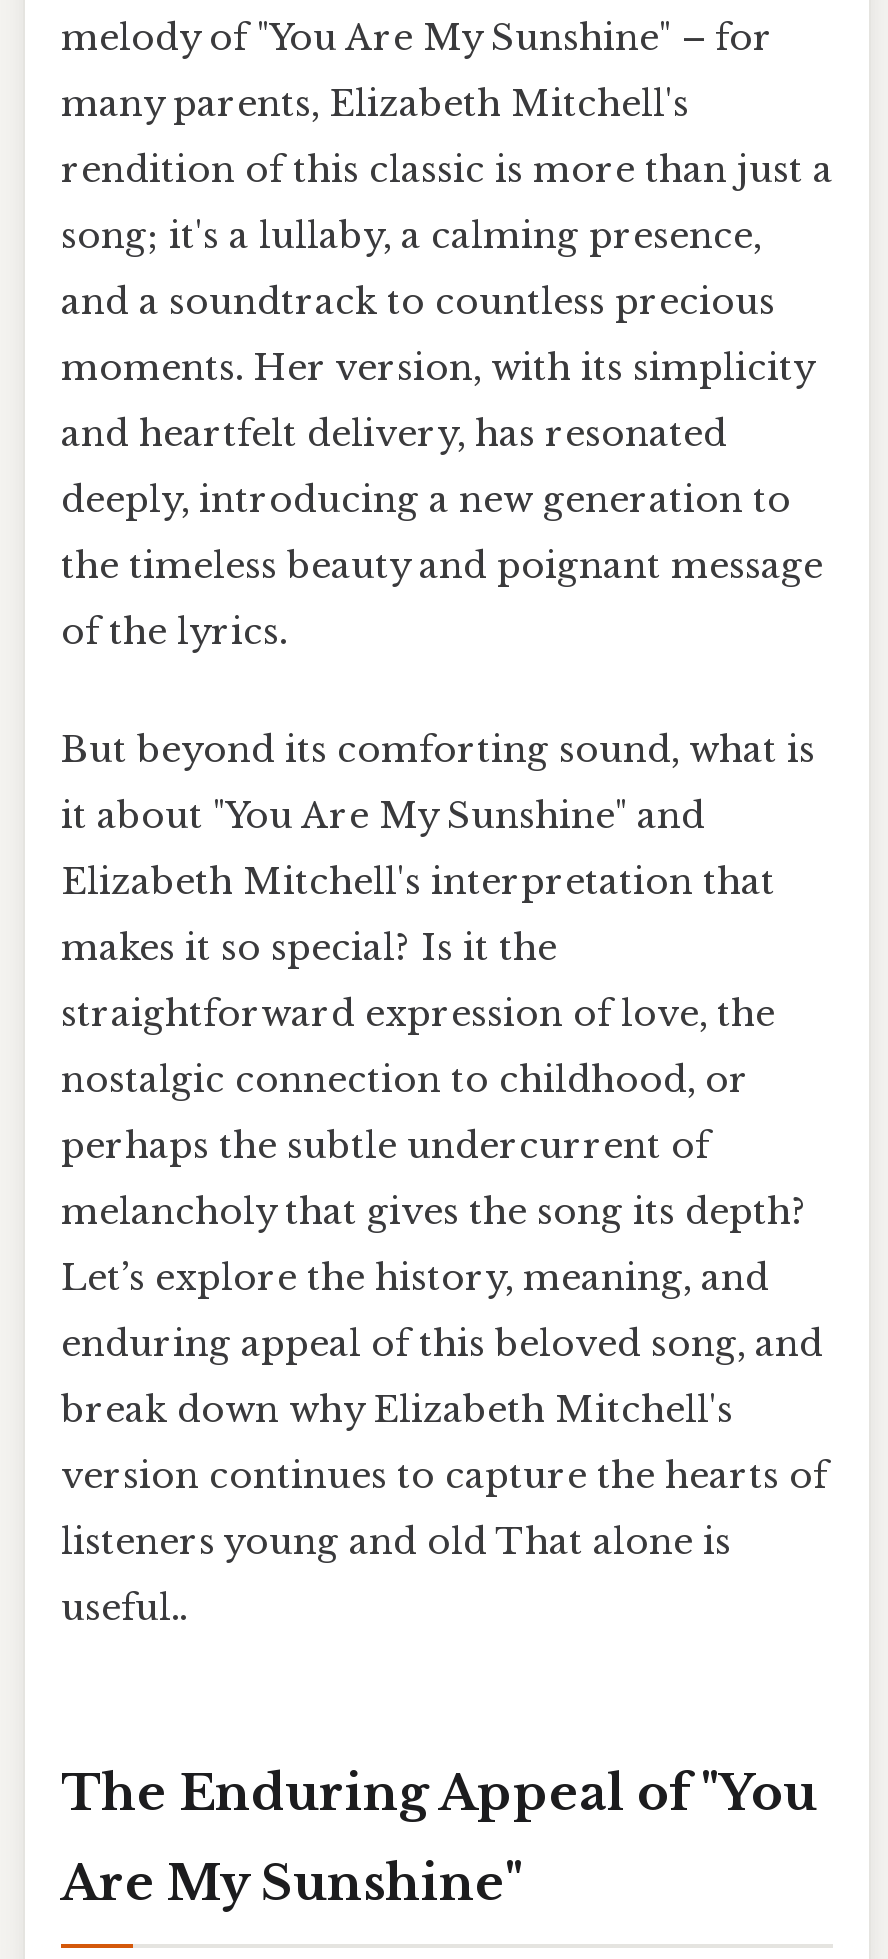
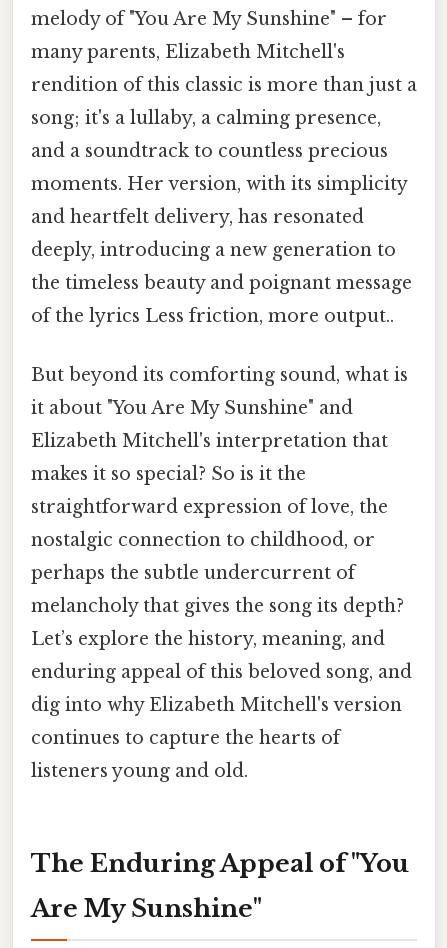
- of the lyrics.
+ of the lyrics Less friction, more output..

- makes it so special? Is it the
+ makes it so special? So is it the

- break down why Elizabeth Mitchell's
- version continues to capture the hearts of
- listeners young and old That alone is
- useful..
+ dig into why Elizabeth Mitchell's version
+ continues to capture the hearts of
+ listeners young and old.
